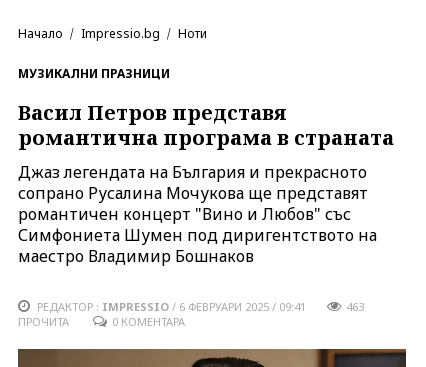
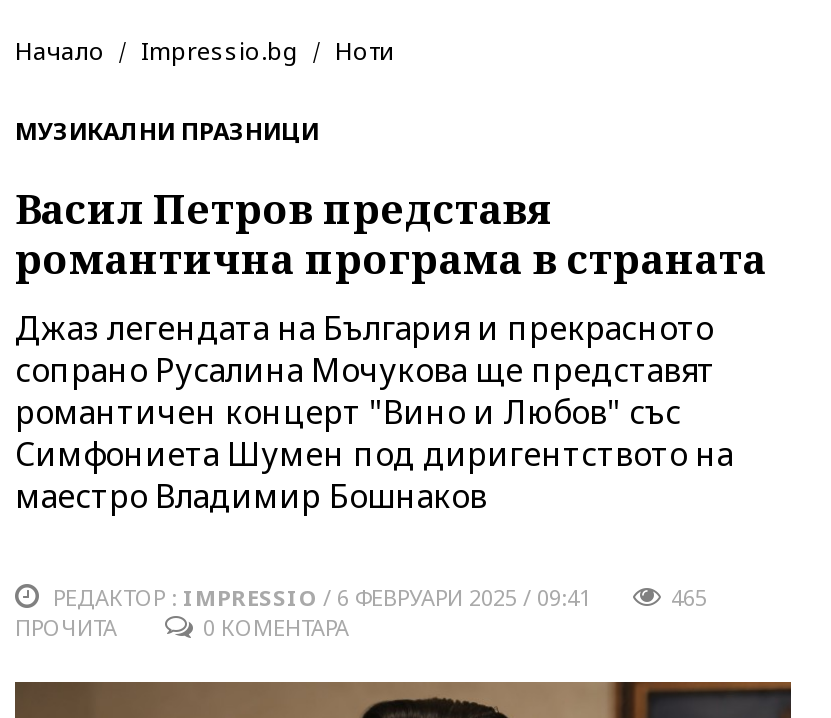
- 463
+ 465
